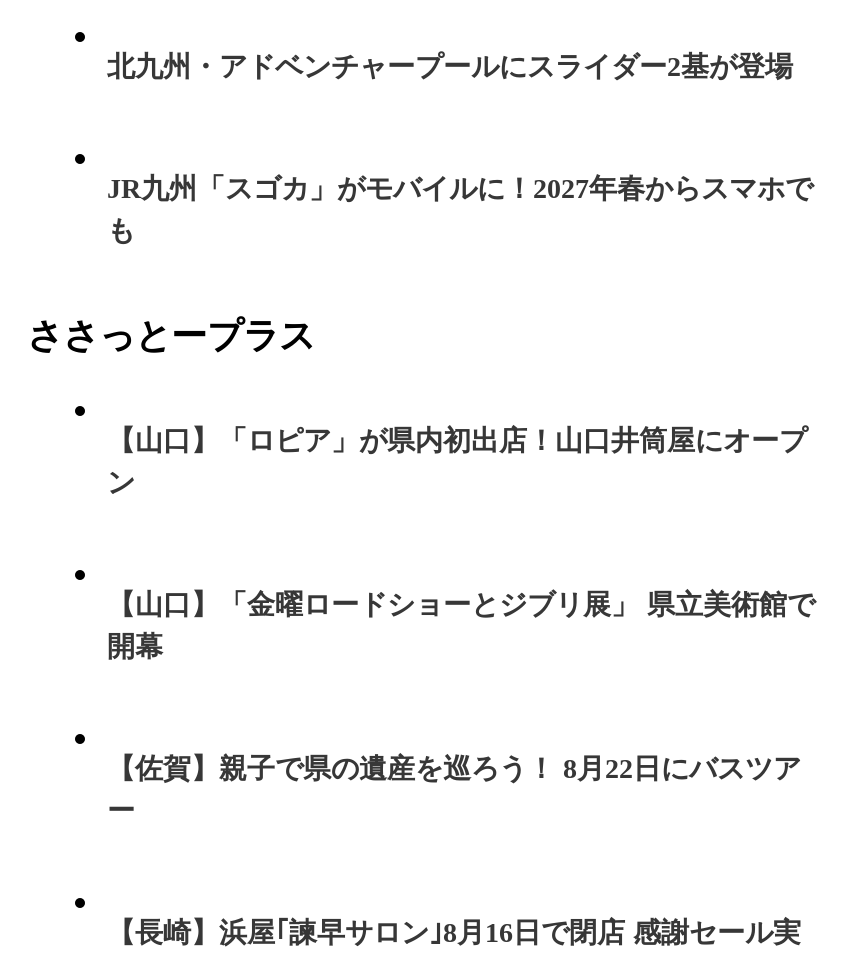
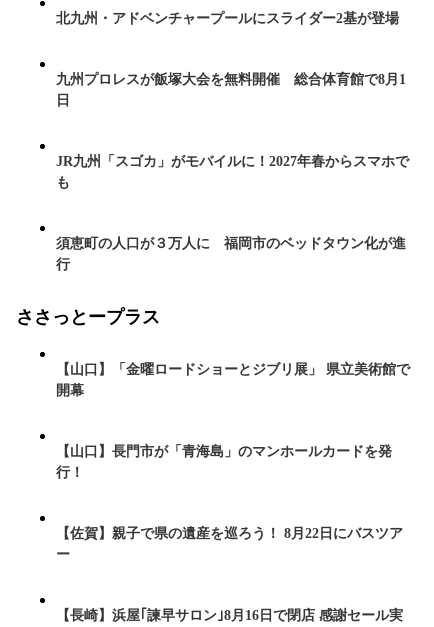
+ 九州プロレスが飯塚大会を無料開催 総合体育館で8月1
+ 日

+ 須恵町の人口が３万人に 福岡市のベッドタウン化が進
+ 行

- 【山口】「ロピア」が県内初出店！山口井筒屋にオープ
- ン

+ 【山口】長門市が「青海島」のマンホールカードを発
+ 行！
